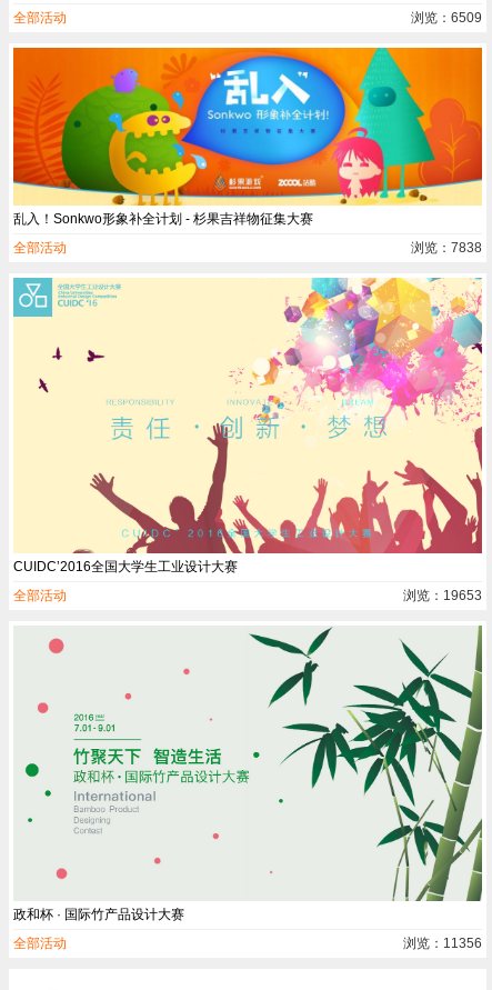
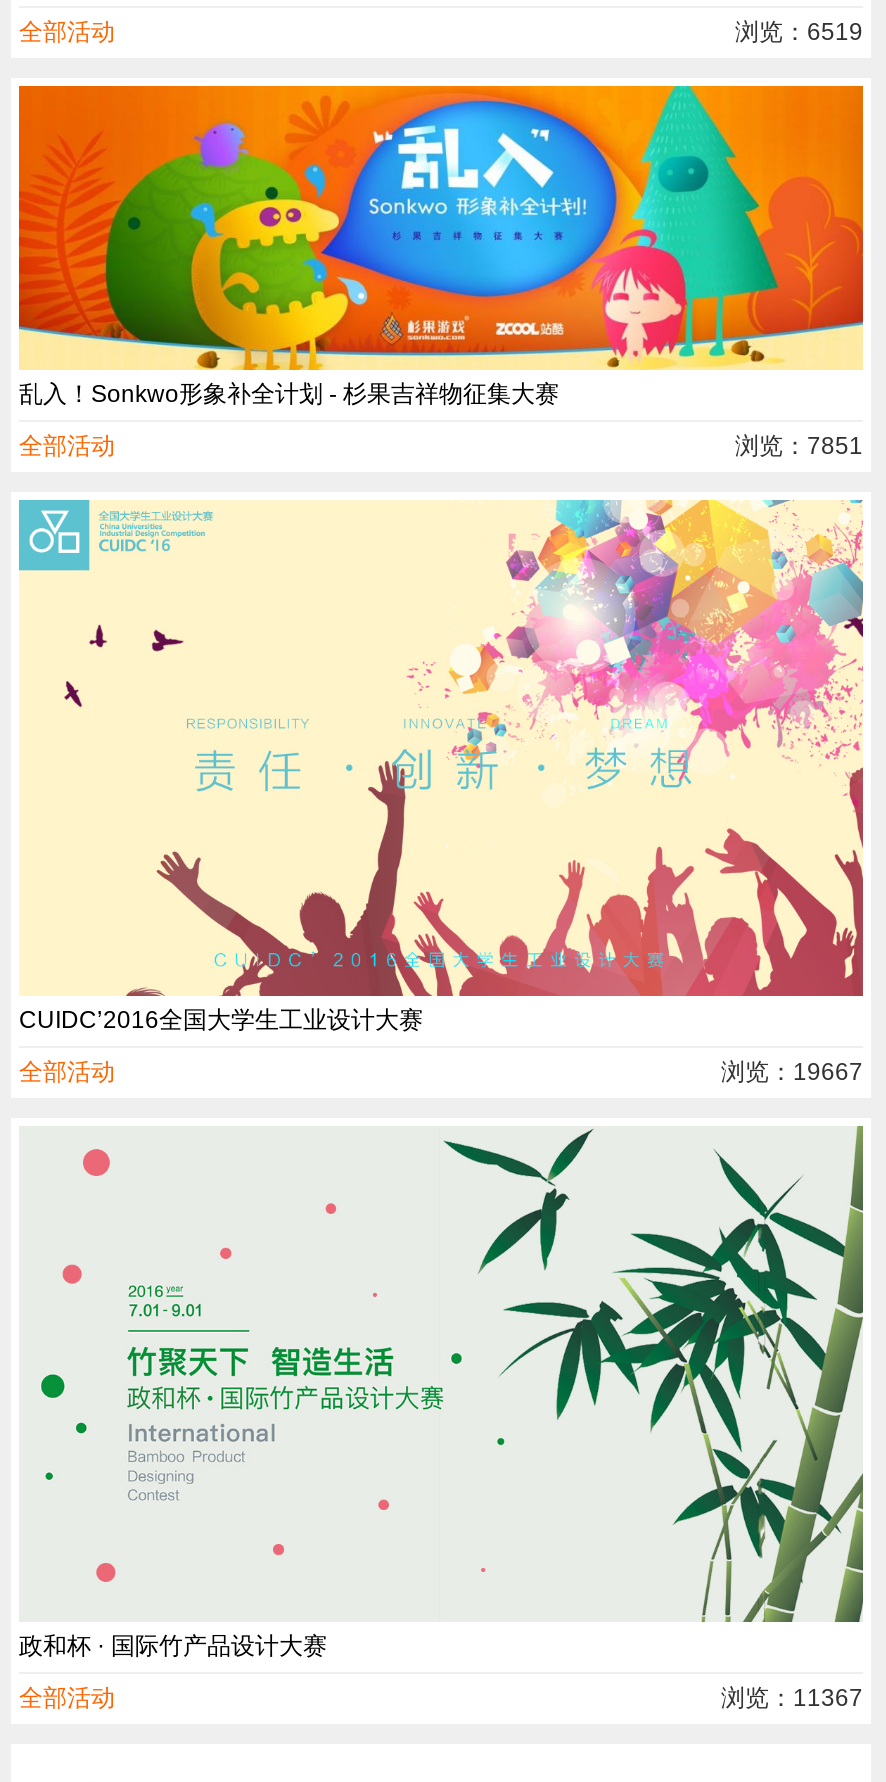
- 浏览：6509
+ 浏览：6519

- 浏览：7838
+ 浏览：7851

- 浏览：19653
+ 浏览：19667

- 浏览：11356
+ 浏览：11367
